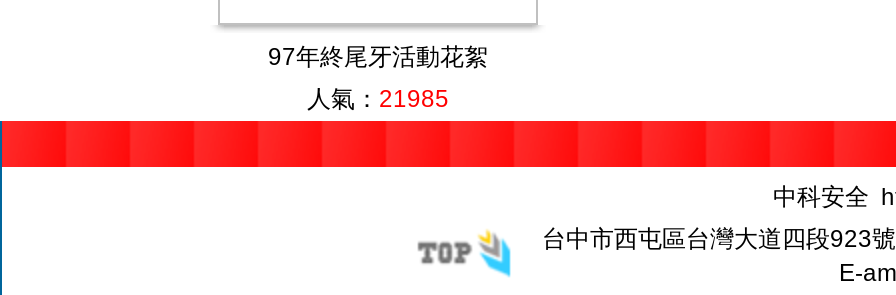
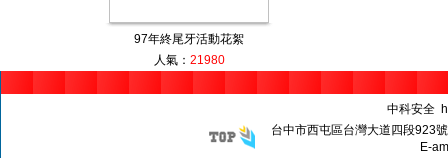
- 人氣：21985
+ 人氣：21980
